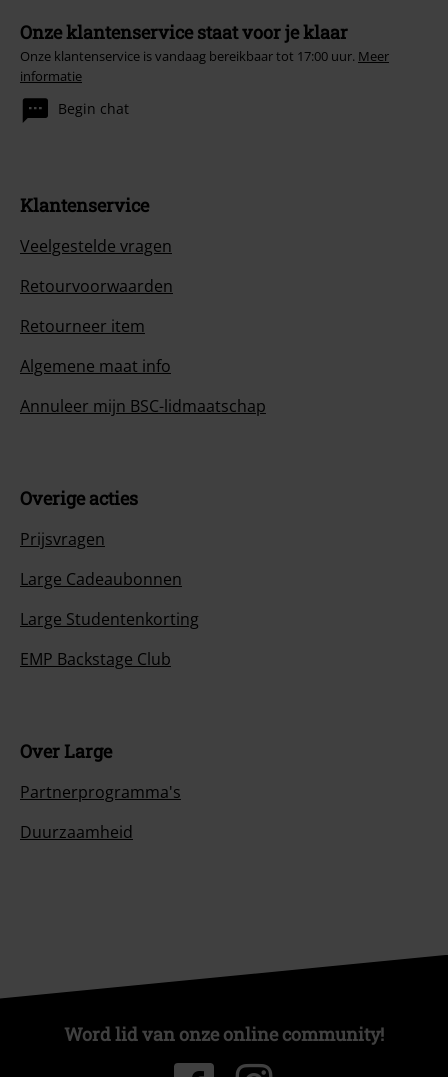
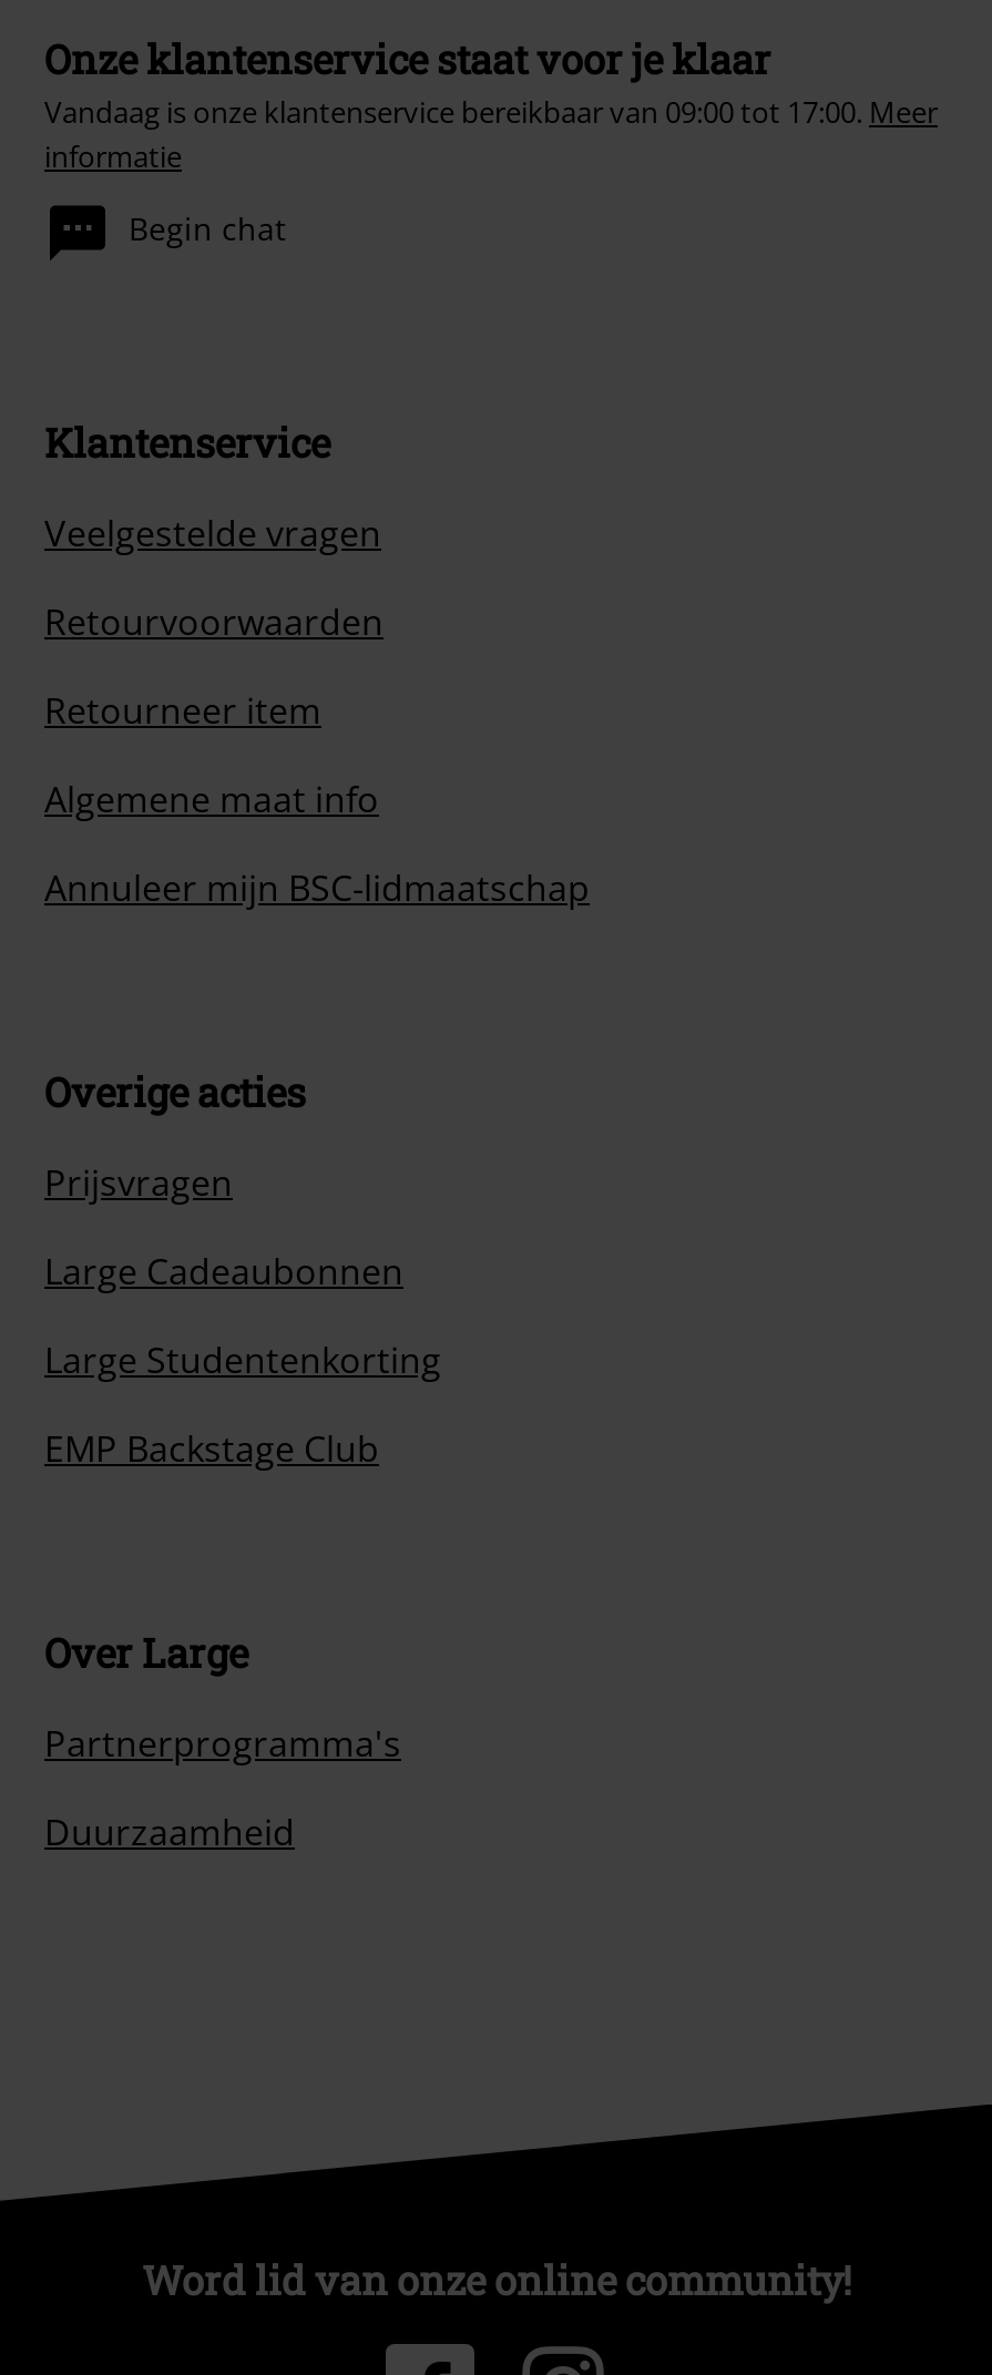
- Onze klantenservice is vandaag bereikbaar tot 17:00 uur. Meer
+ Vandaag is onze klantenservice bereikbaar van 09:00 tot 17:00. Meer
